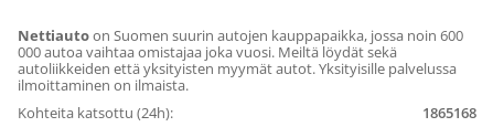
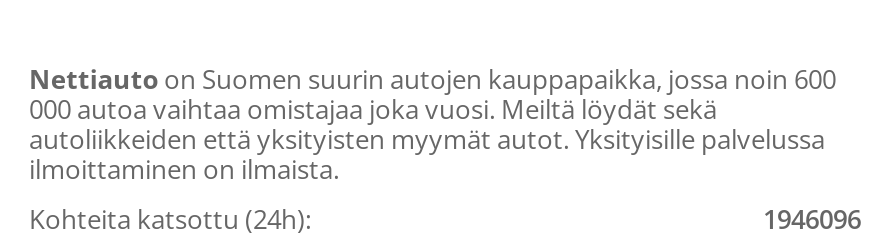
- 1865168
+ 1946096
